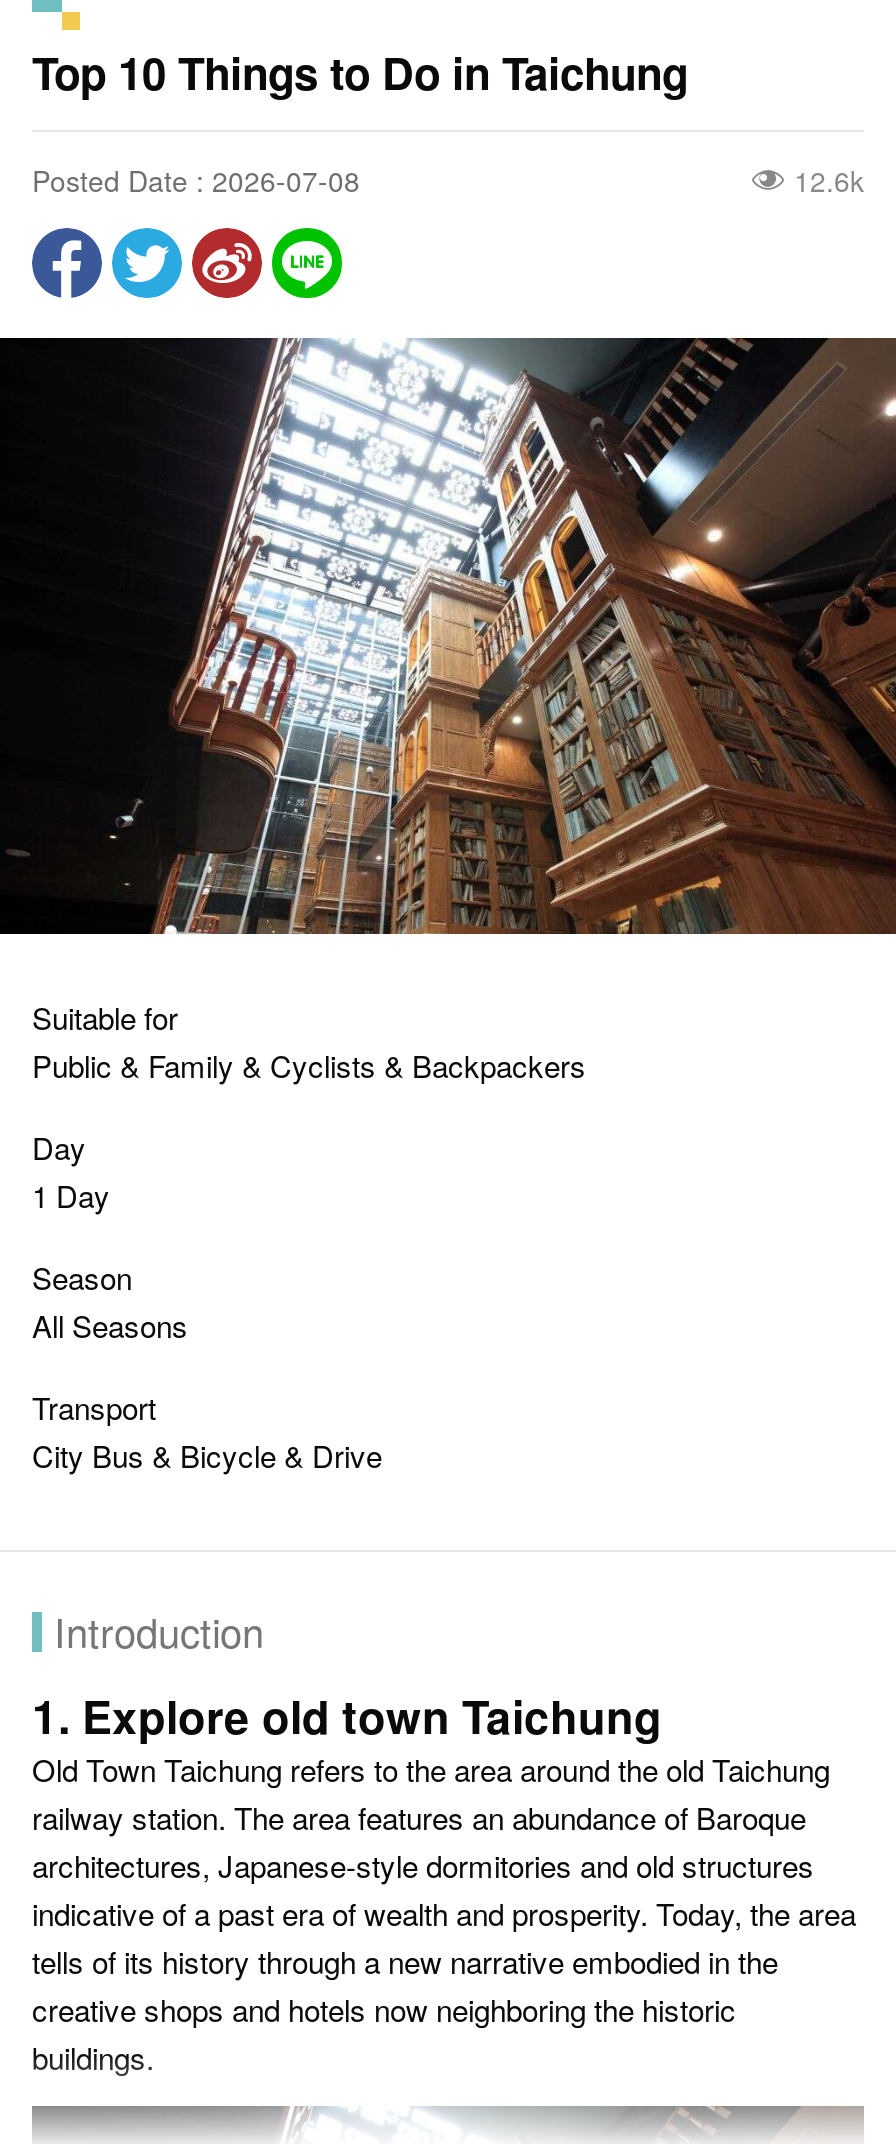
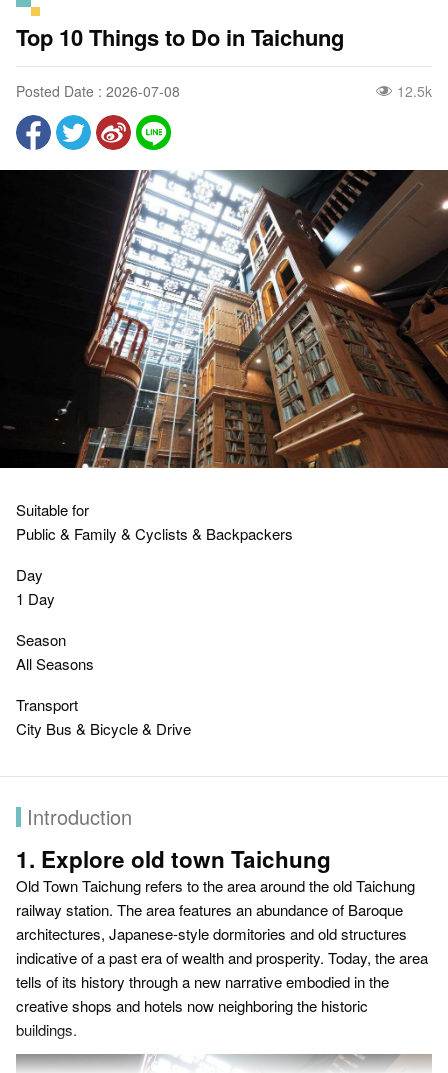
- 12.6k
+ 12.5k
